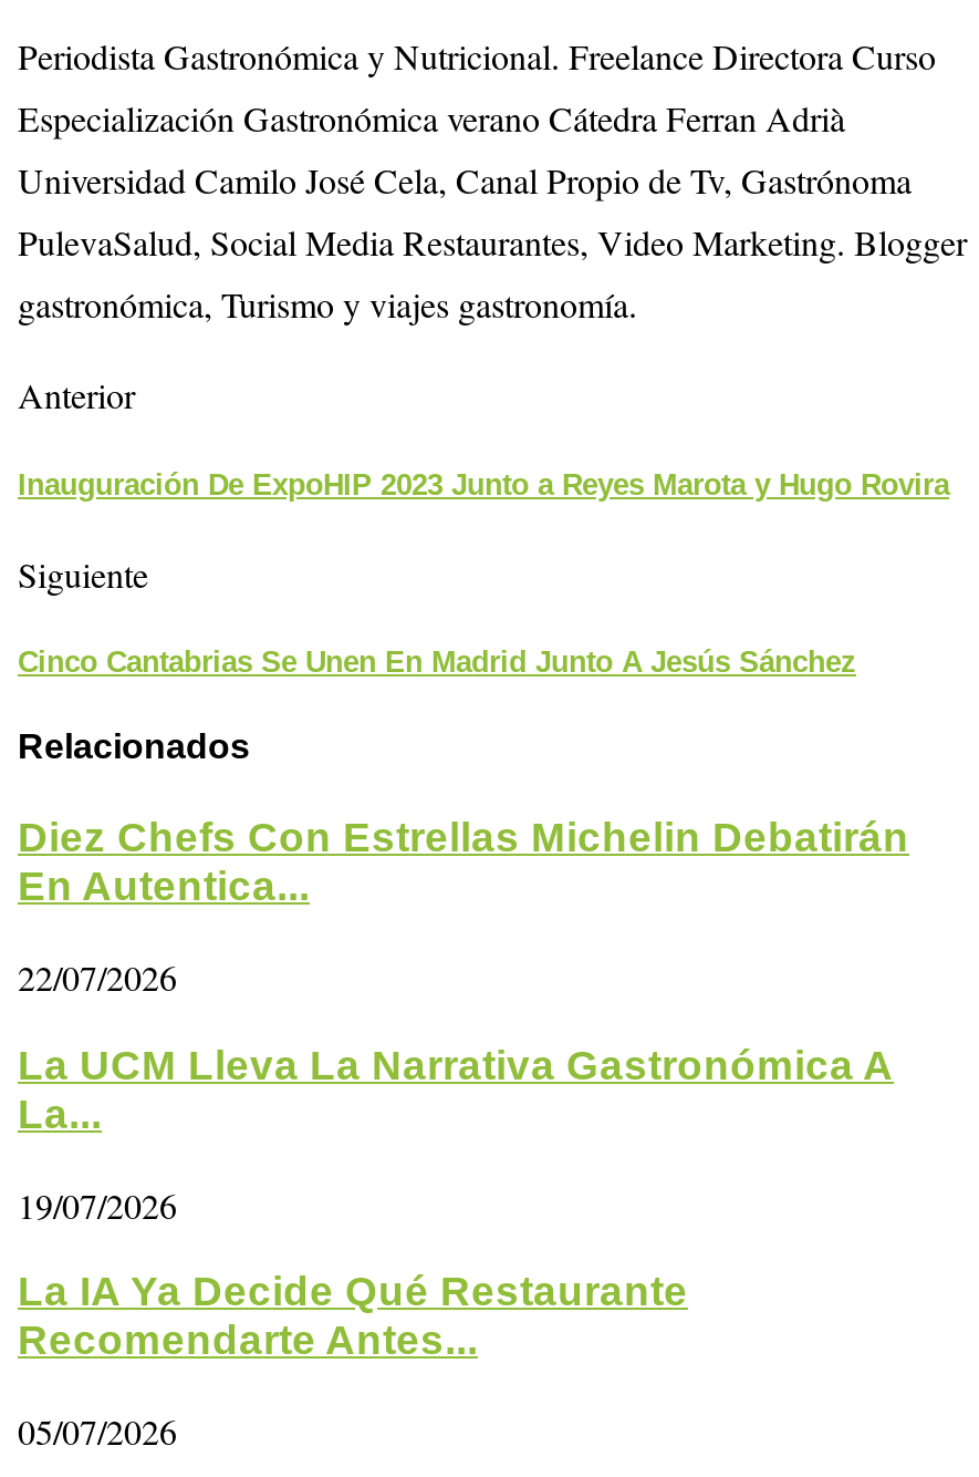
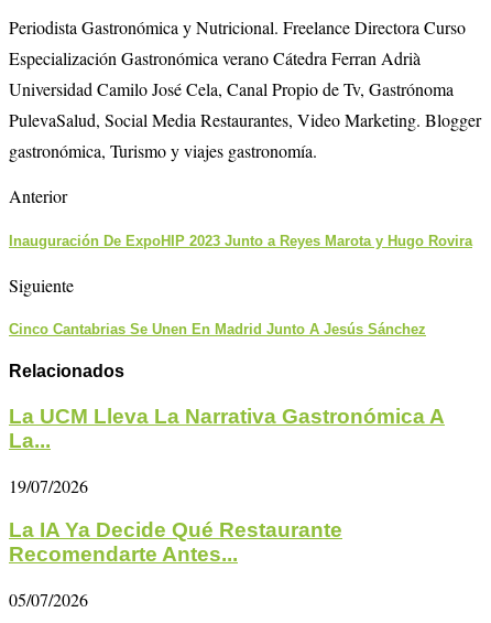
- Diez Chefs Con Estrellas Michelin Debatirán
- En Autentica...
- 22/07/2026
